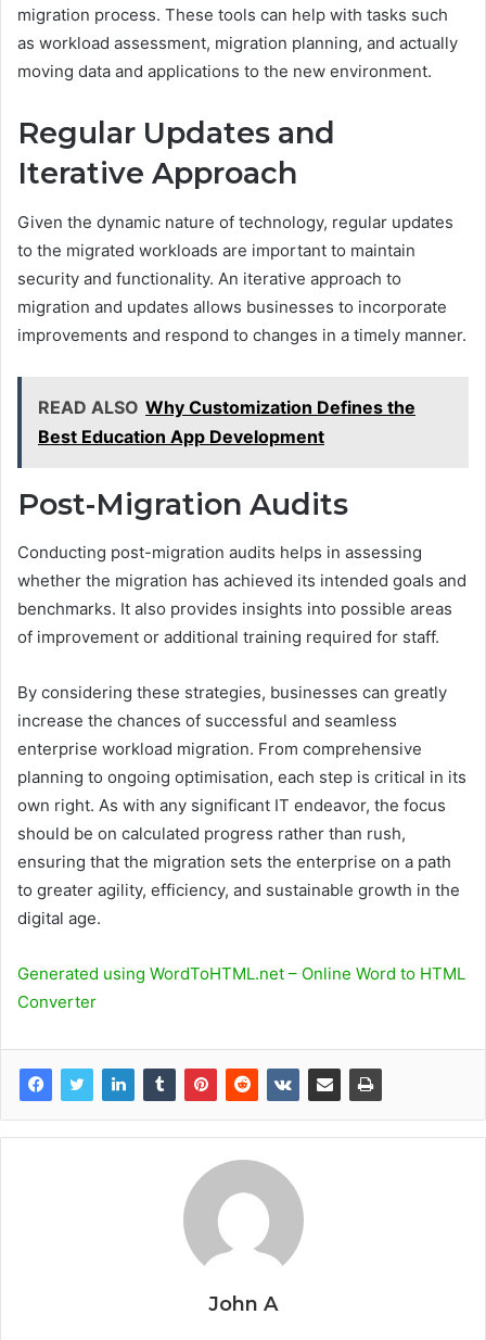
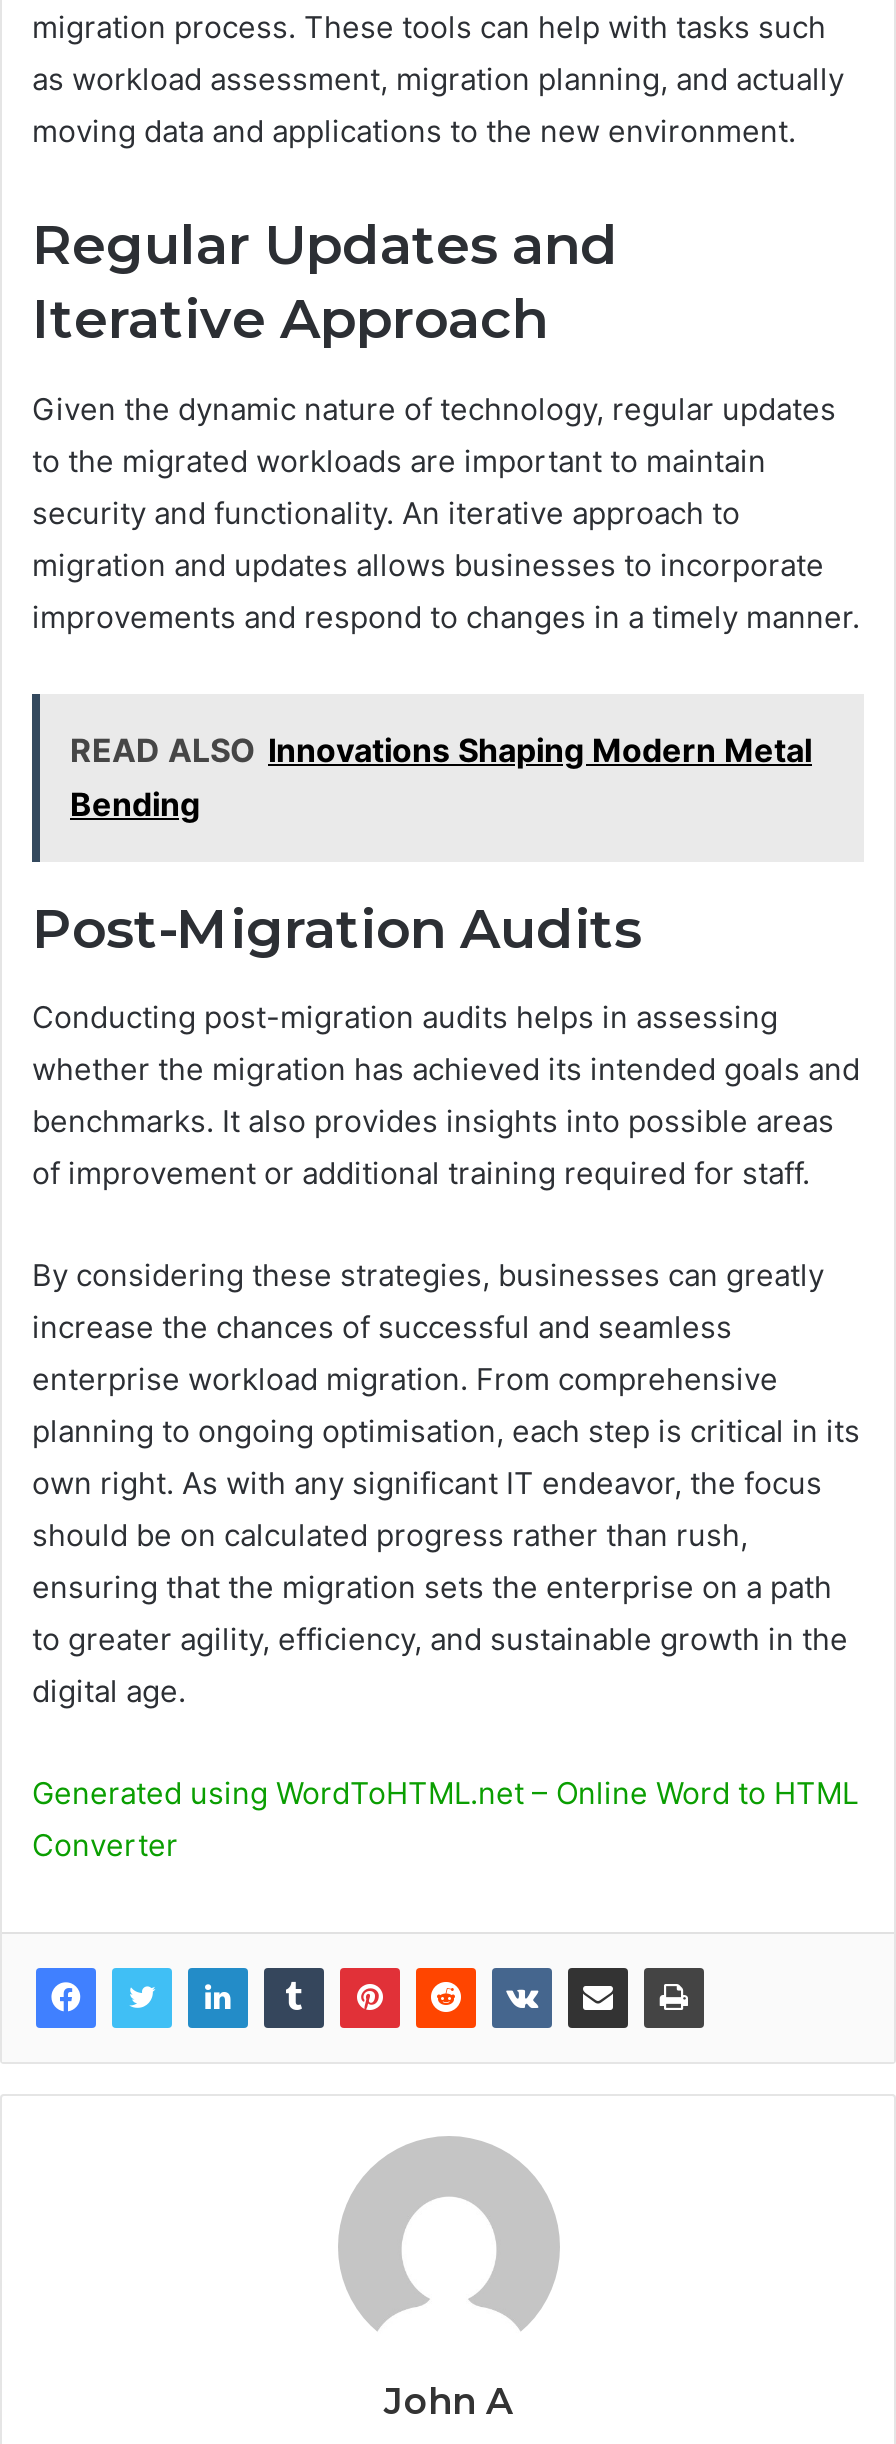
- READ ALSO Why Customization Defines the
- Best Education App Development
+ READ ALSO Innovations Shaping Modern Metal
+ Bending
